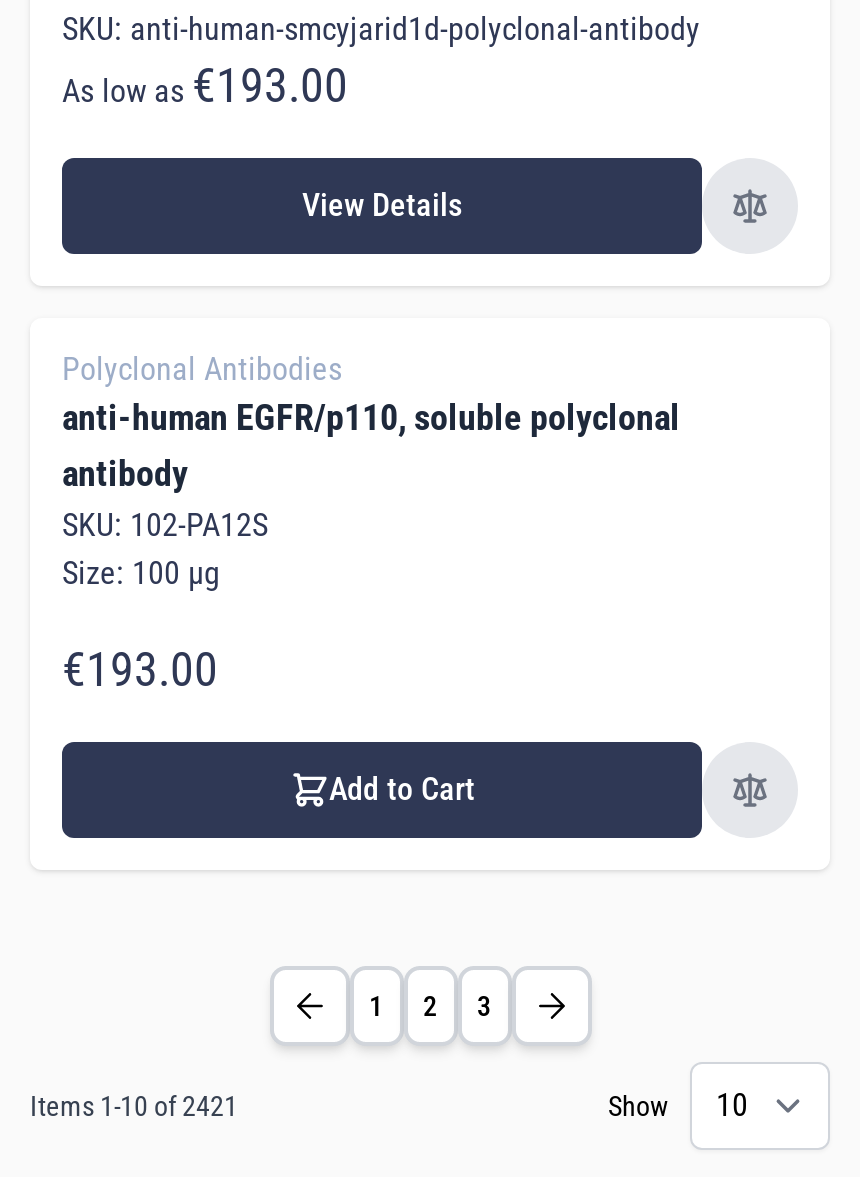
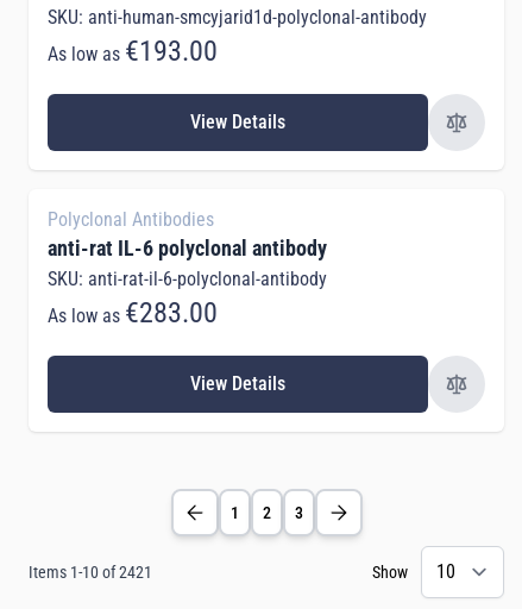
- anti-human EGFR/p110, soluble polyclonal
- antibody
- SKU: 102-PA12S
- Size: 100 µg
- €193.00
- Add to Cart
+ anti-rat IL-6 polyclonal antibody
+ SKU: anti-rat-il-6-polyclonal-antibody
+ As low as €283.00
+ View Details
